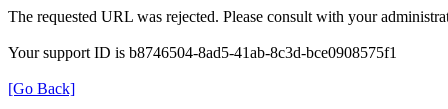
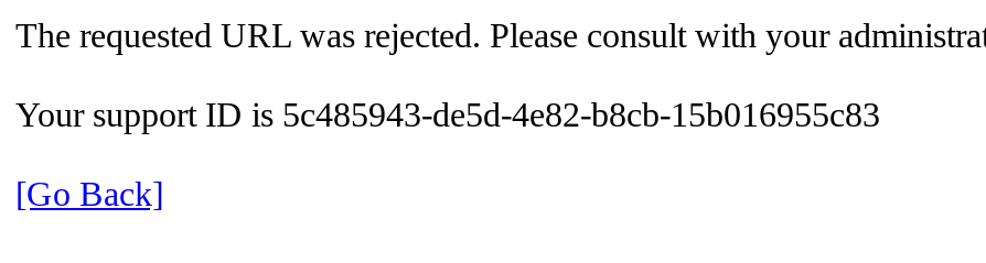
- Your support ID is b8746504-8ad5-41ab-8c3d-bce0908575f1
+ Your support ID is 5c485943-de5d-4e82-b8cb-15b016955c83
